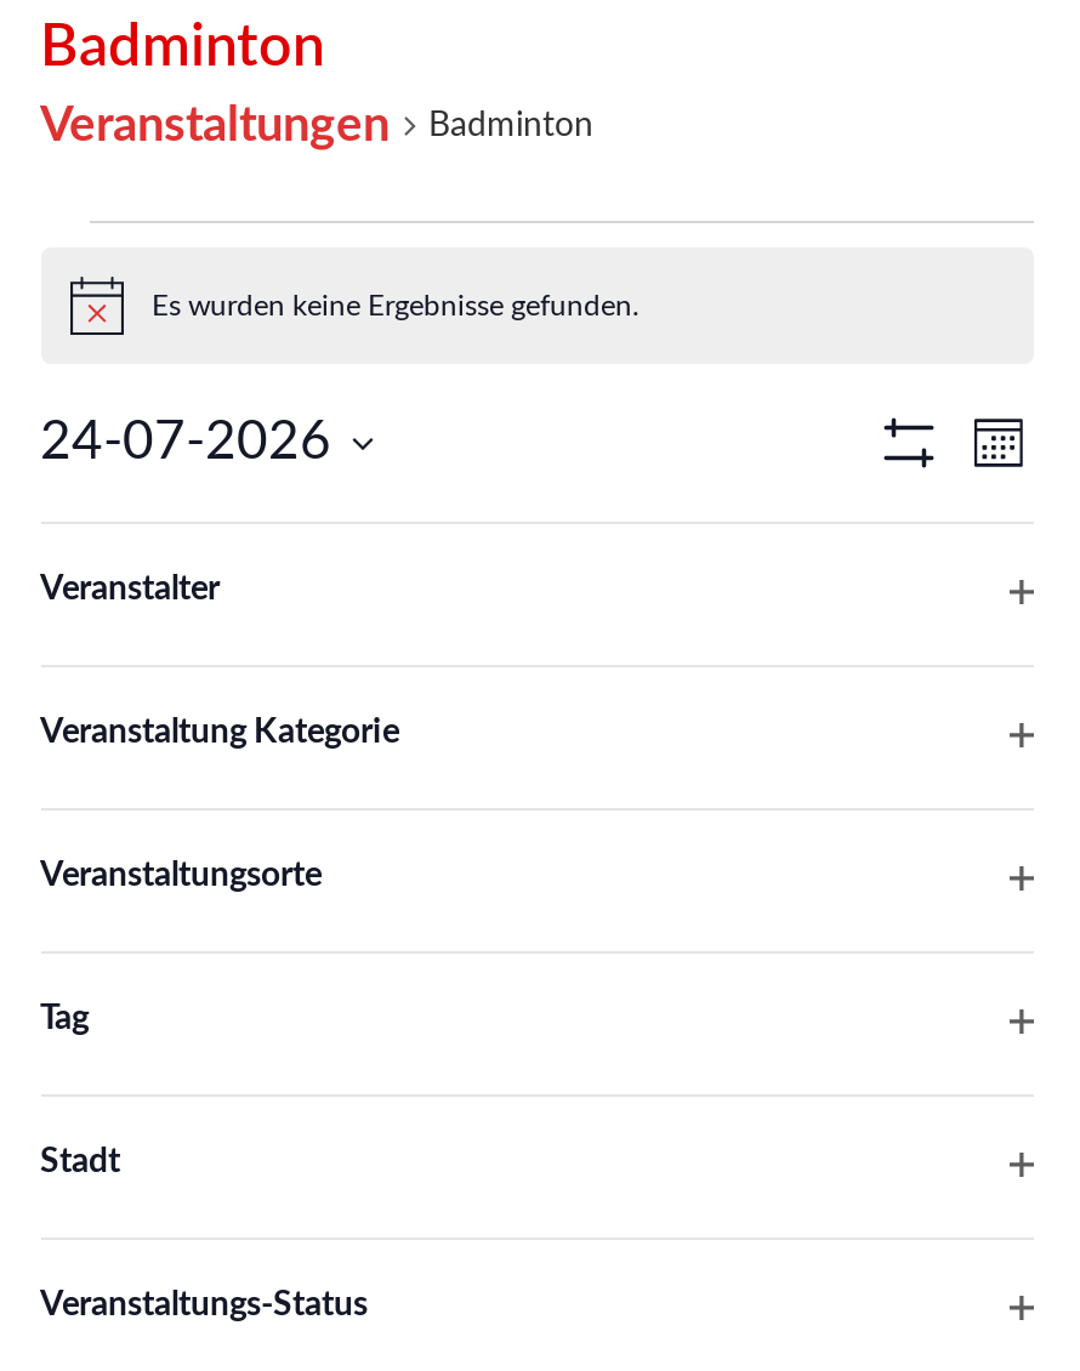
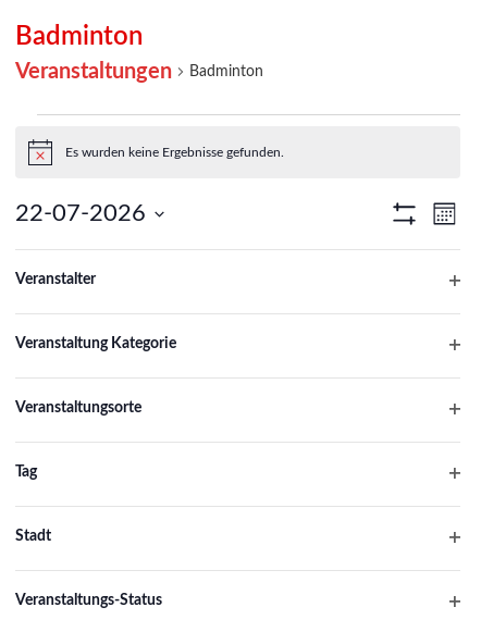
- 24-07-2026
+ 22-07-2026
